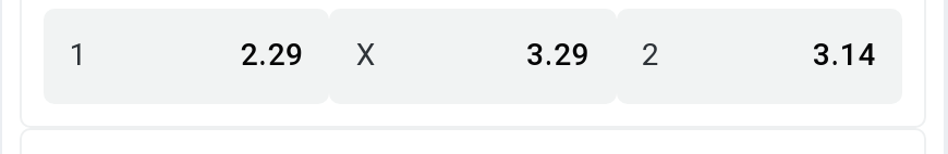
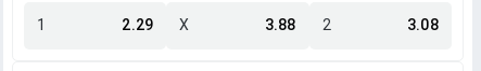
- 3.29 2
+ 3.88 2

- 3.14
+ 3.08
